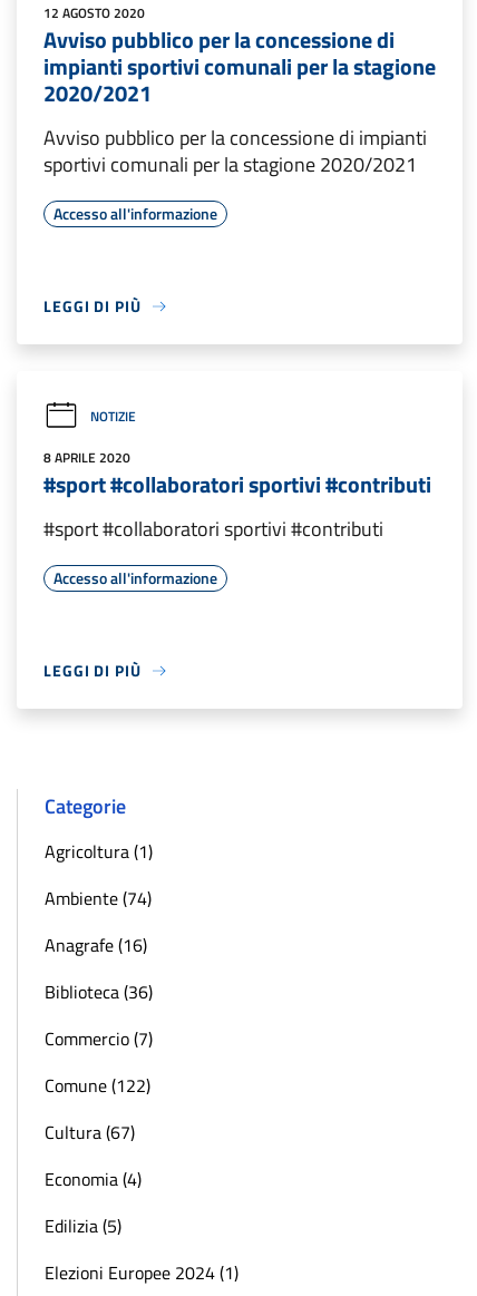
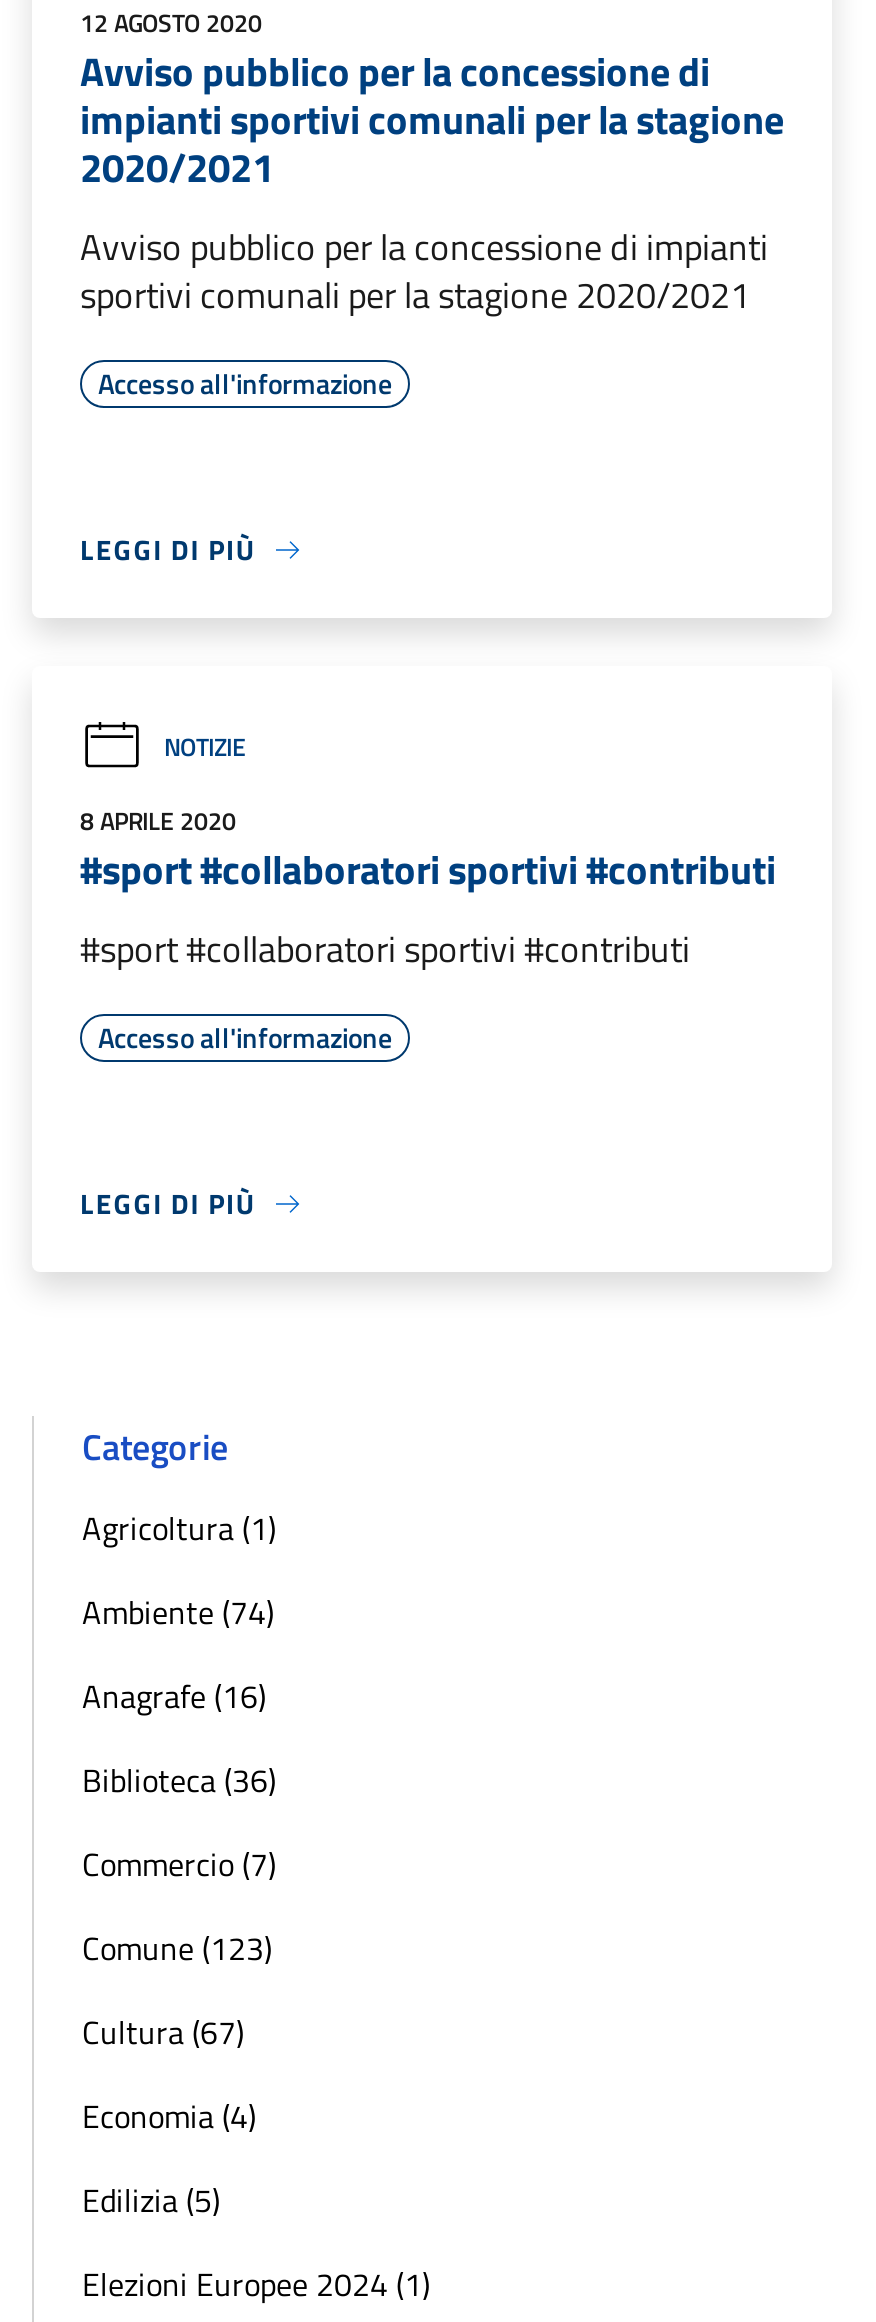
- Comune (122)
+ Comune (123)
